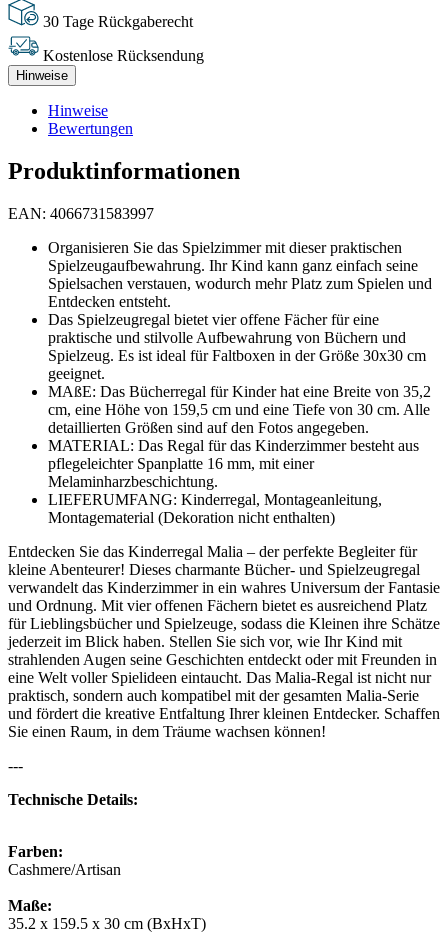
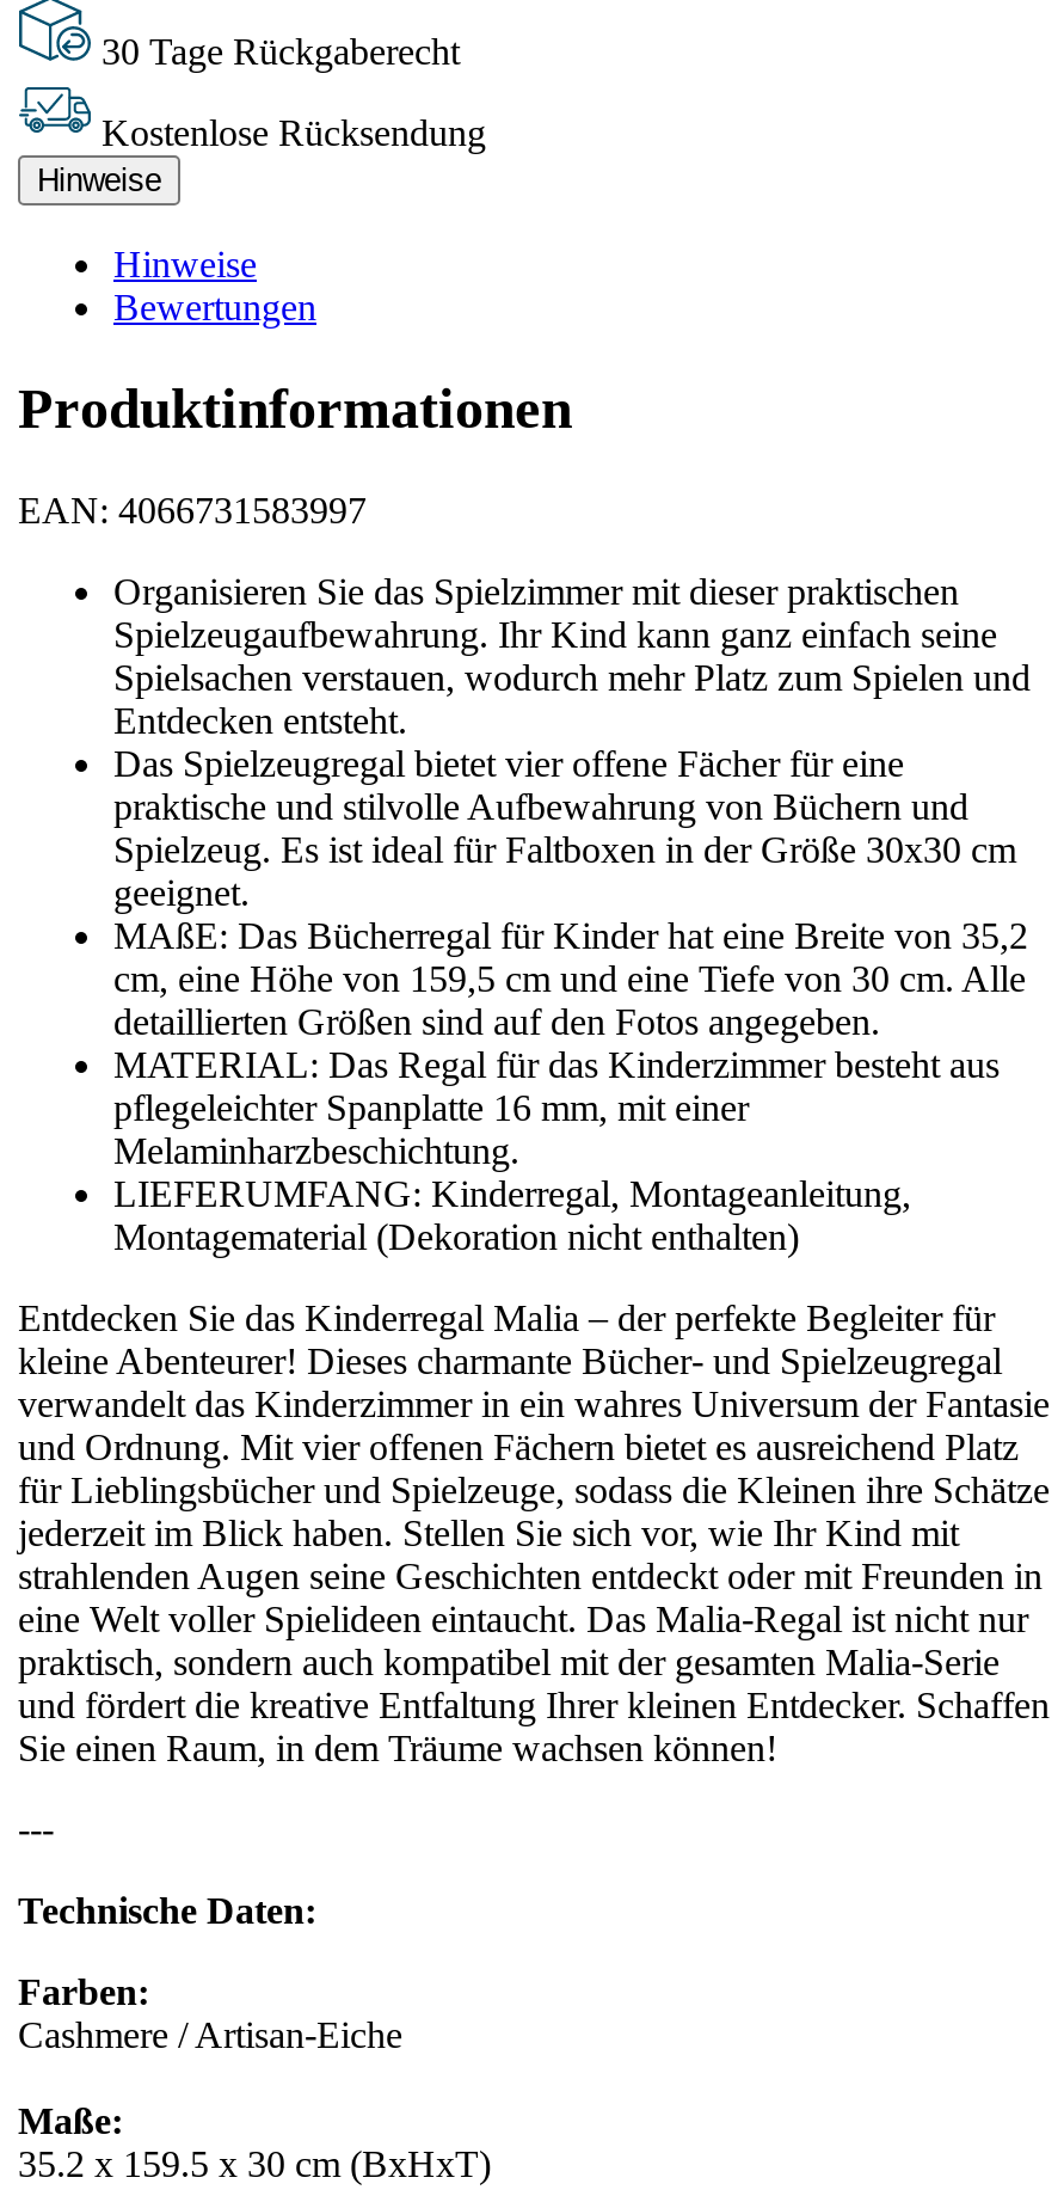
- Technische Details:
+ Technische Daten:

- Cashmere/Artisan
+ Cashmere / Artisan-Eiche
